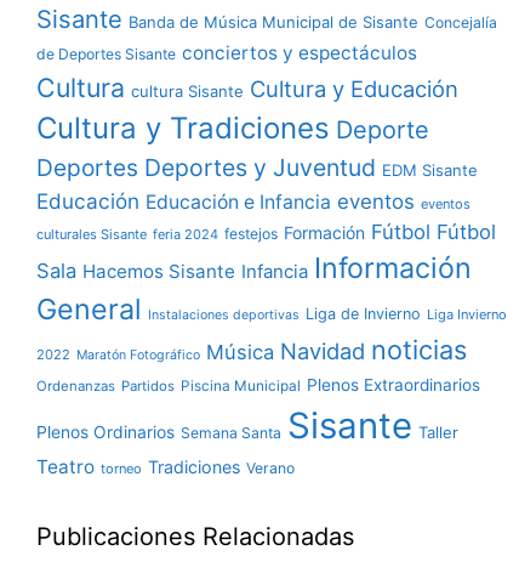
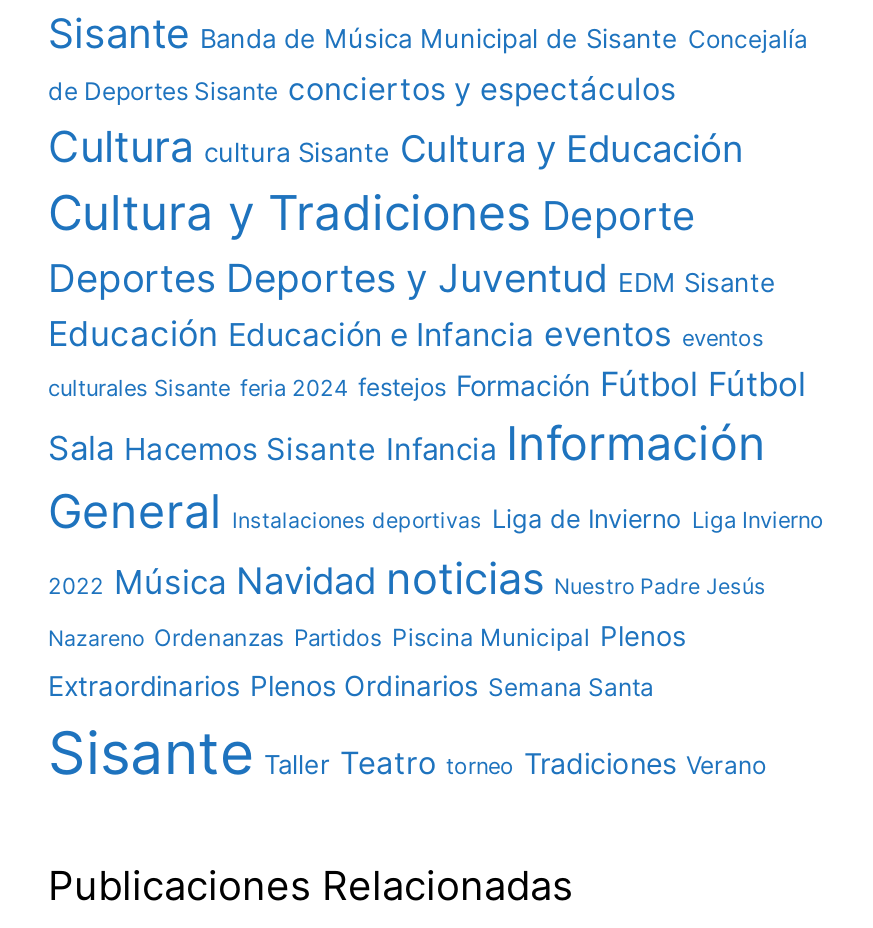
- 2022 Maratón Fotográfico Música Navidad noticias
- Ordenanzas Partidos Piscina Municipal Plenos Extraordinarios
- Plenos Ordinarios Semana Santa Sisante Taller
- Teatro torneo Tradiciones Verano
+ 2022 Música Navidad noticias Nuestro Padre Jesús
+ Nazareno Ordenanzas Partidos Piscina Municipal Plenos
+ Extraordinarios Plenos Ordinarios Semana Santa
+ Sisante Taller Teatro torneo Tradiciones Verano
